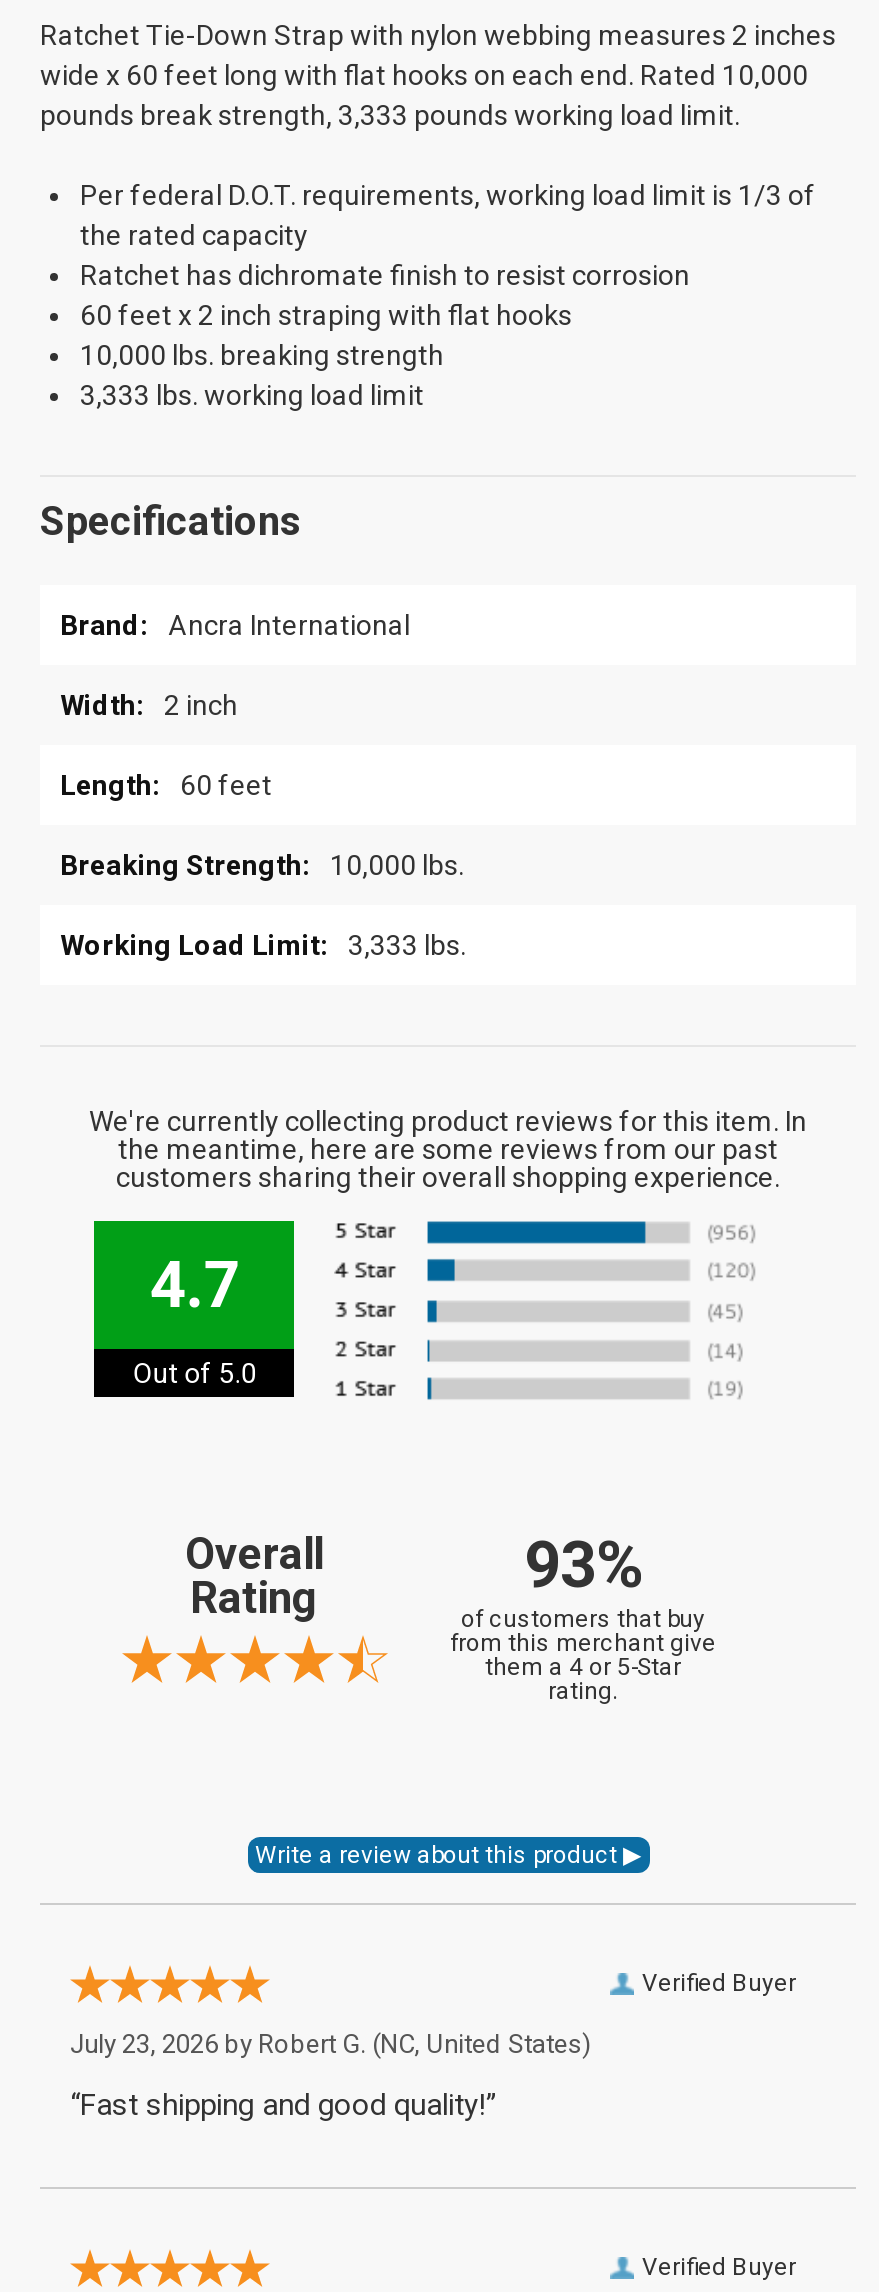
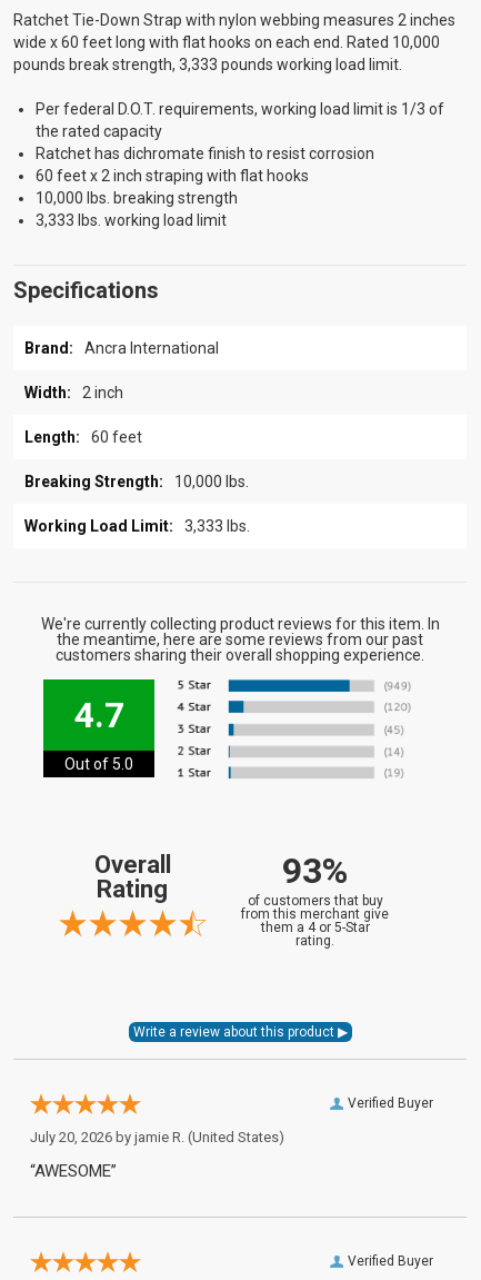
- July 23, 2026 by Robert G. (NC, United States)
+ July 20, 2026 by jamie R. (United States)

- “Fast shipping and good quality!”
+ “AWESOME”
